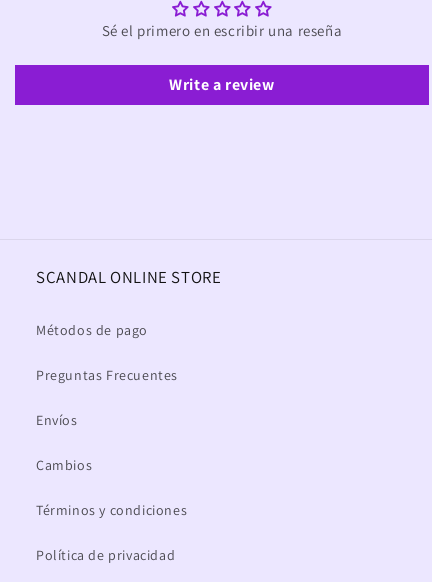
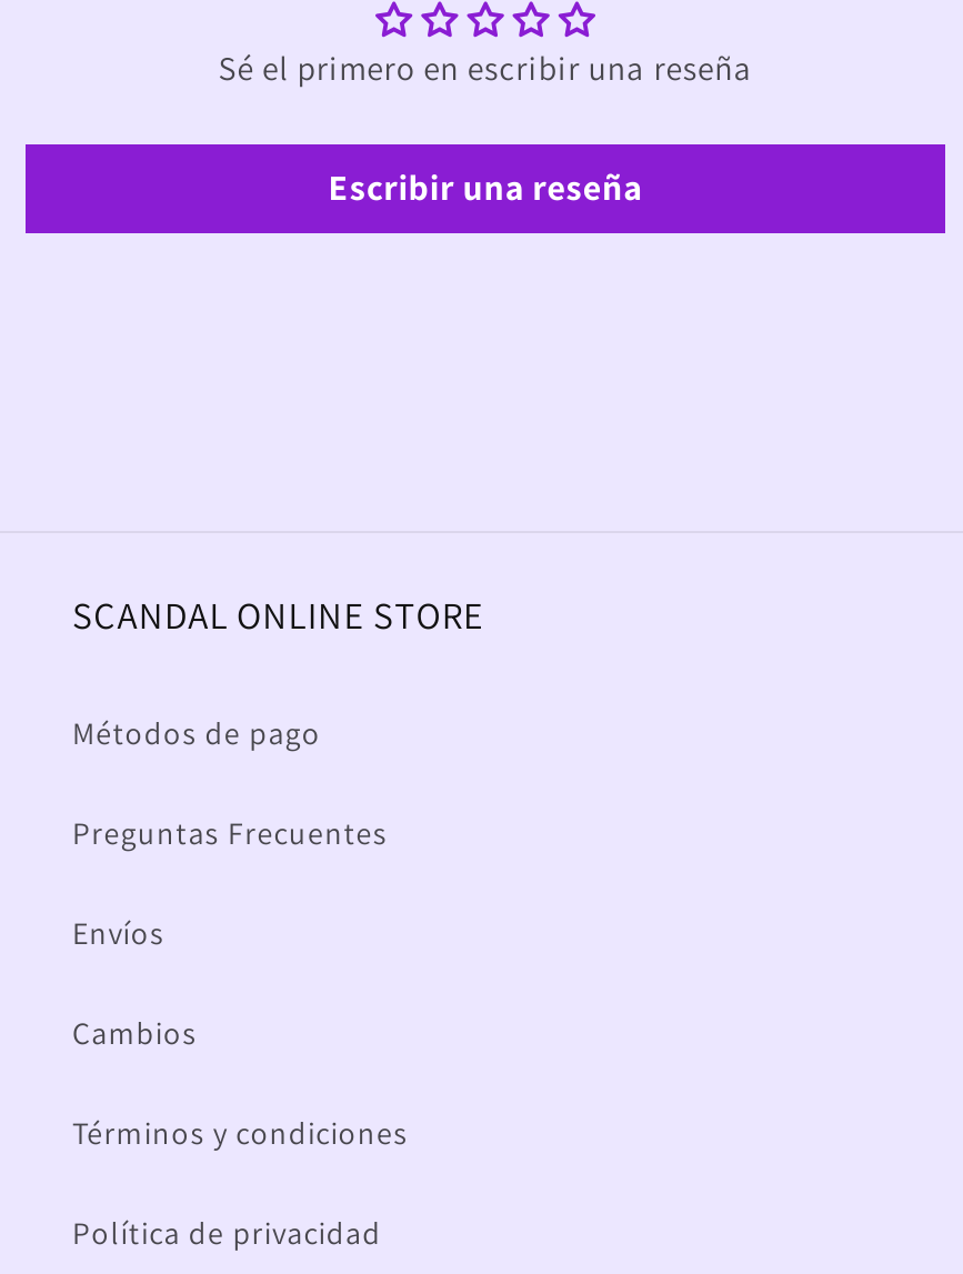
- Write a review
+ Escribir una reseña
